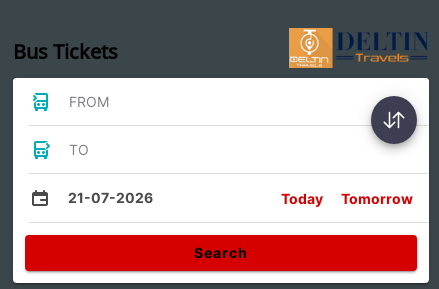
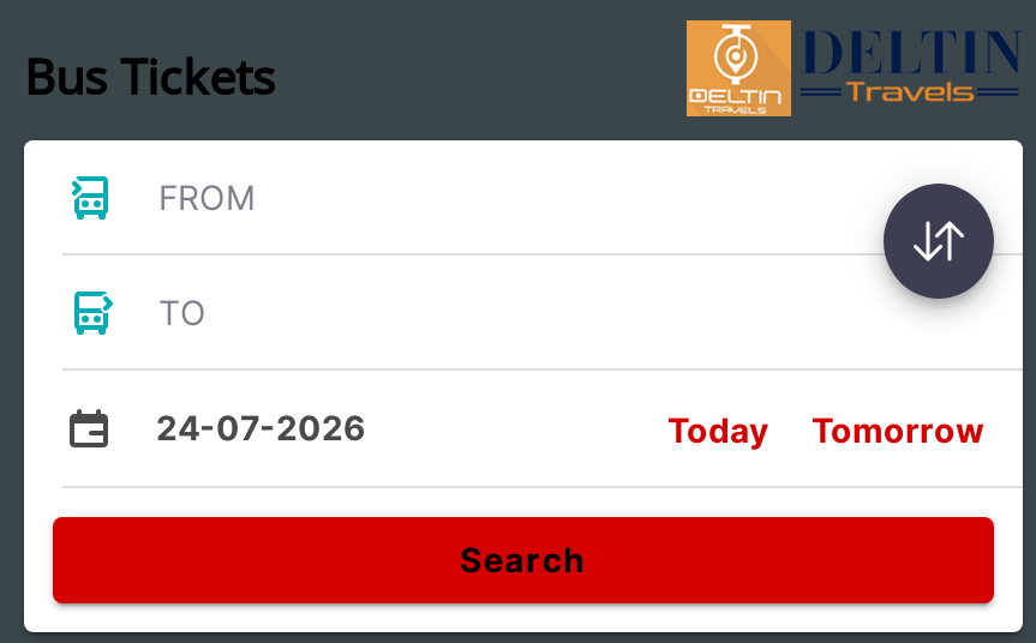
- 21-07-2026
+ 24-07-2026
